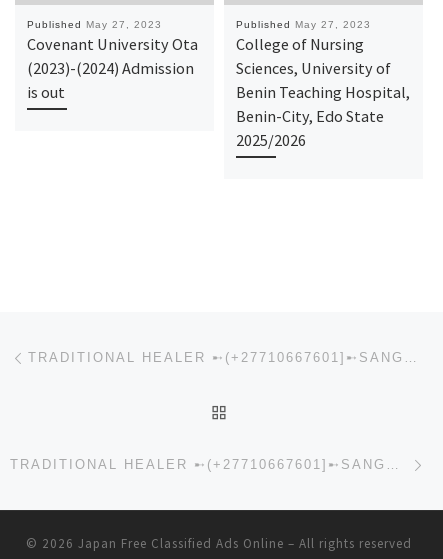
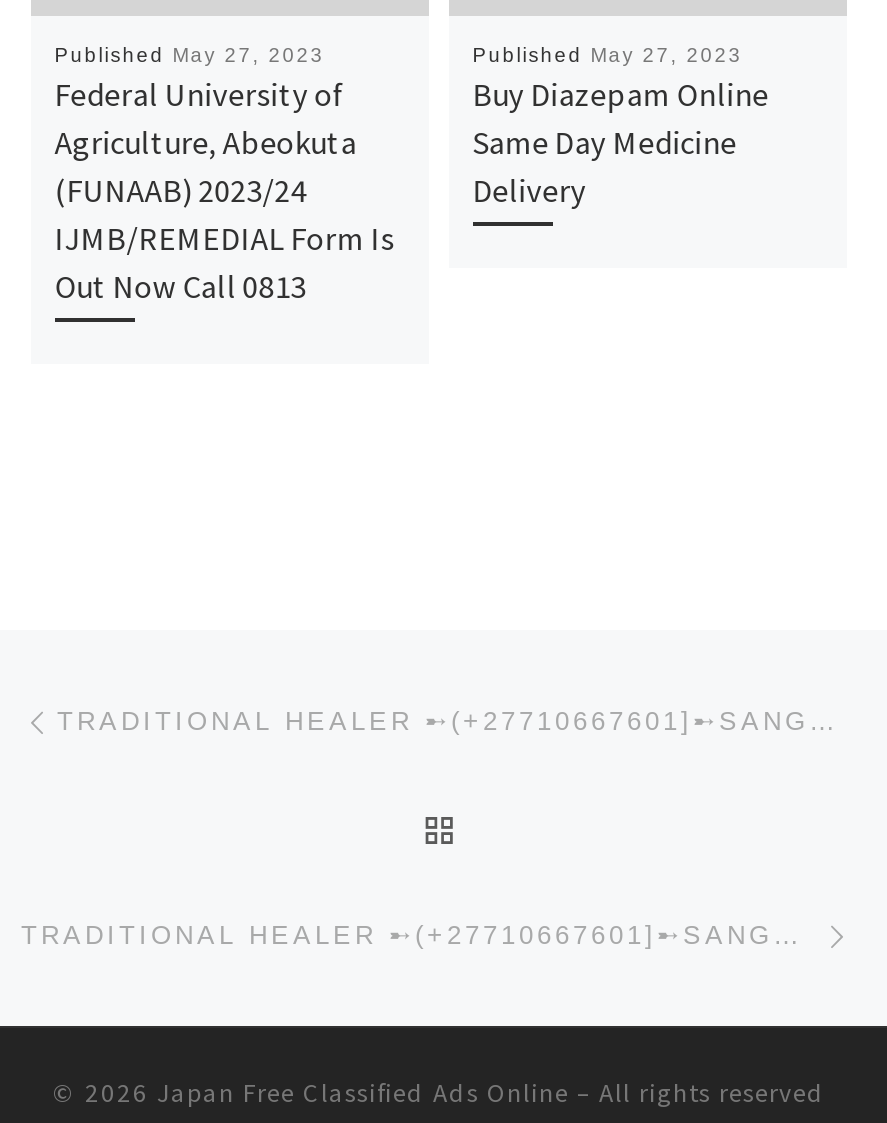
- Covenant University Ota
- (2023)-(2024) Admission
- is out
+ Federal University of
+ Agriculture, Abeokuta
+ (FUNAAB) 2023/24
+ IJMB/REMEDIAL Form Is
+ Out Now Call 0813

- College of Nursing
- Sciences, University of
- Benin Teaching Hospital,
- Benin-City, Edo State
- 2025/2026
+ Buy Diazepam Online
+ Same Day Medicine
+ Delivery
